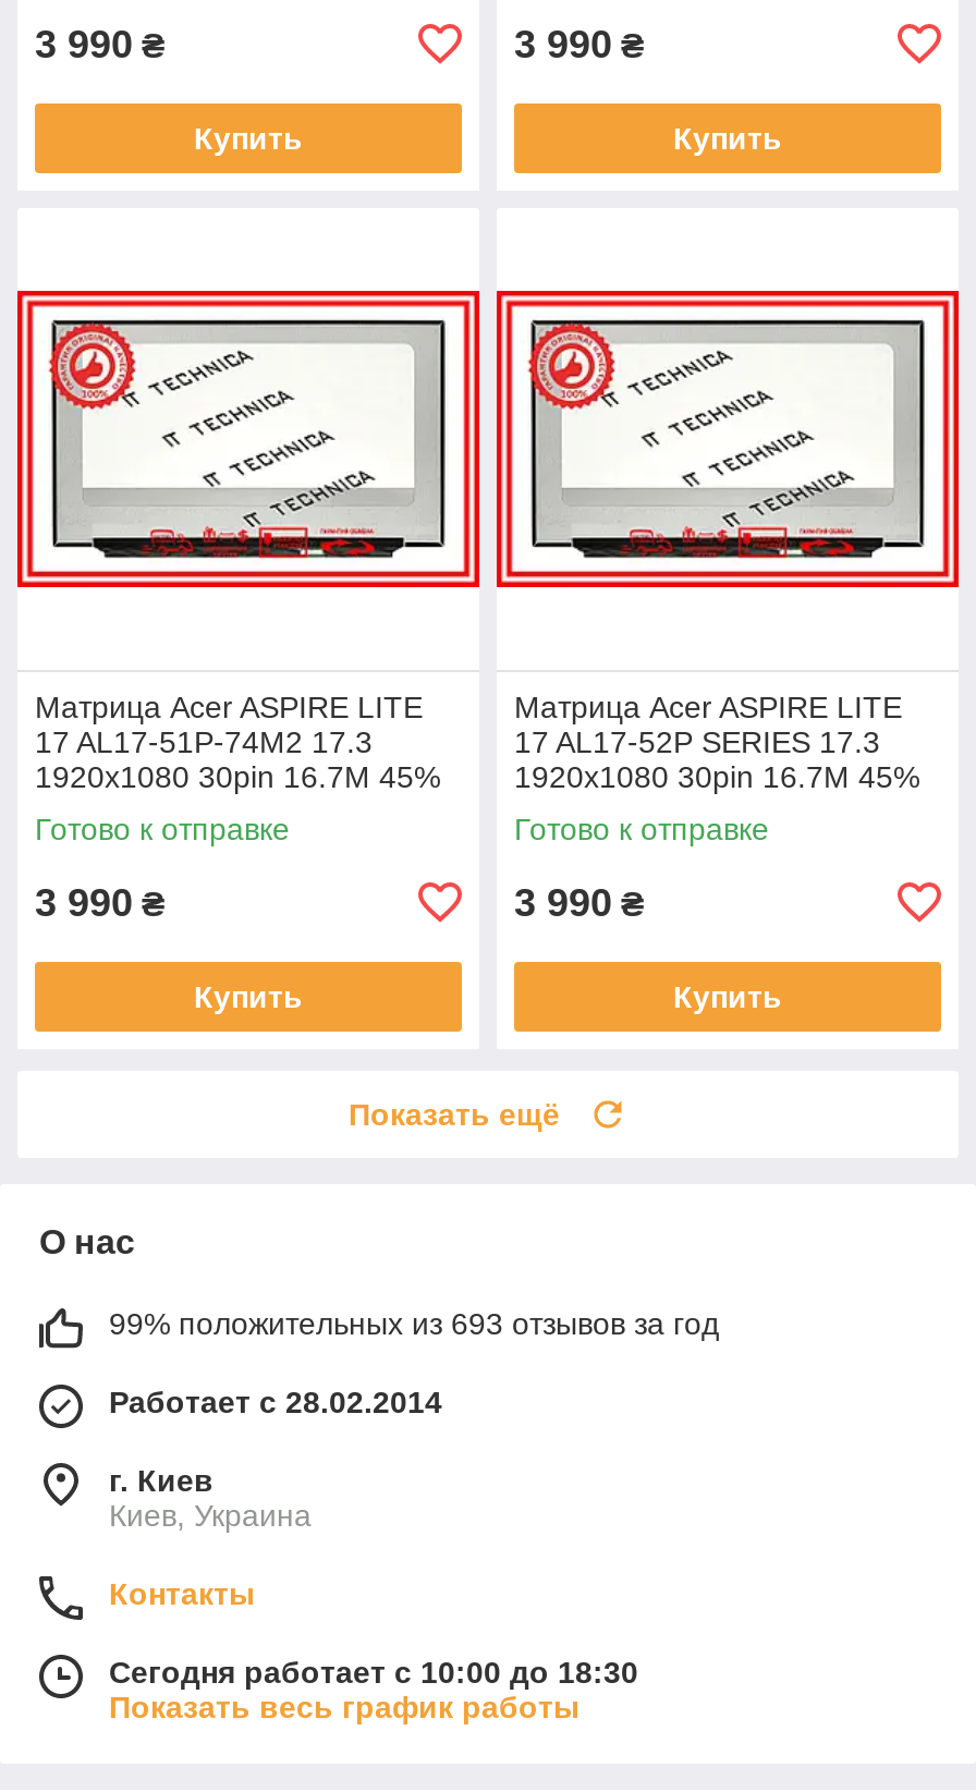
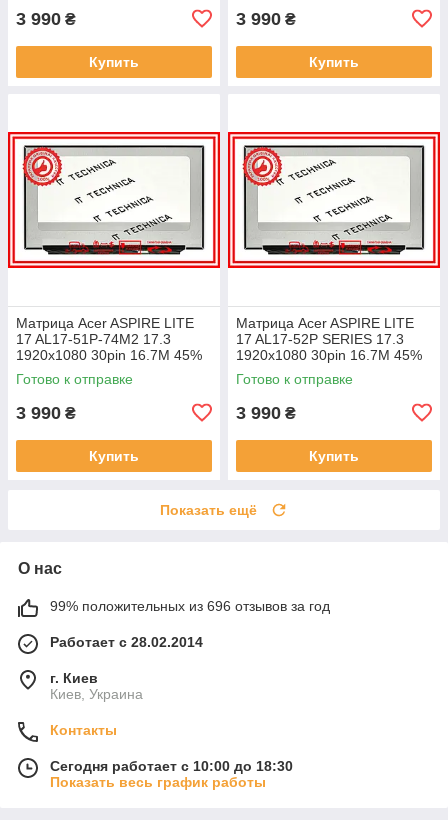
- 99% положительных из 693 отзывов за год
+ 99% положительных из 696 отзывов за год
